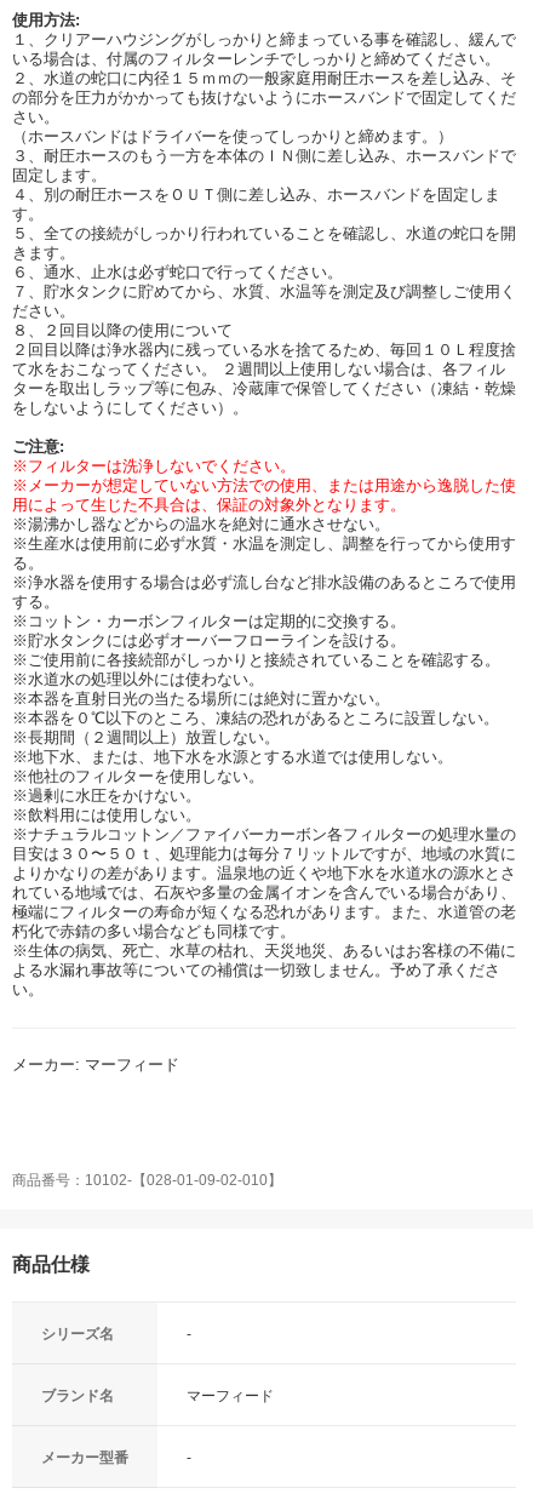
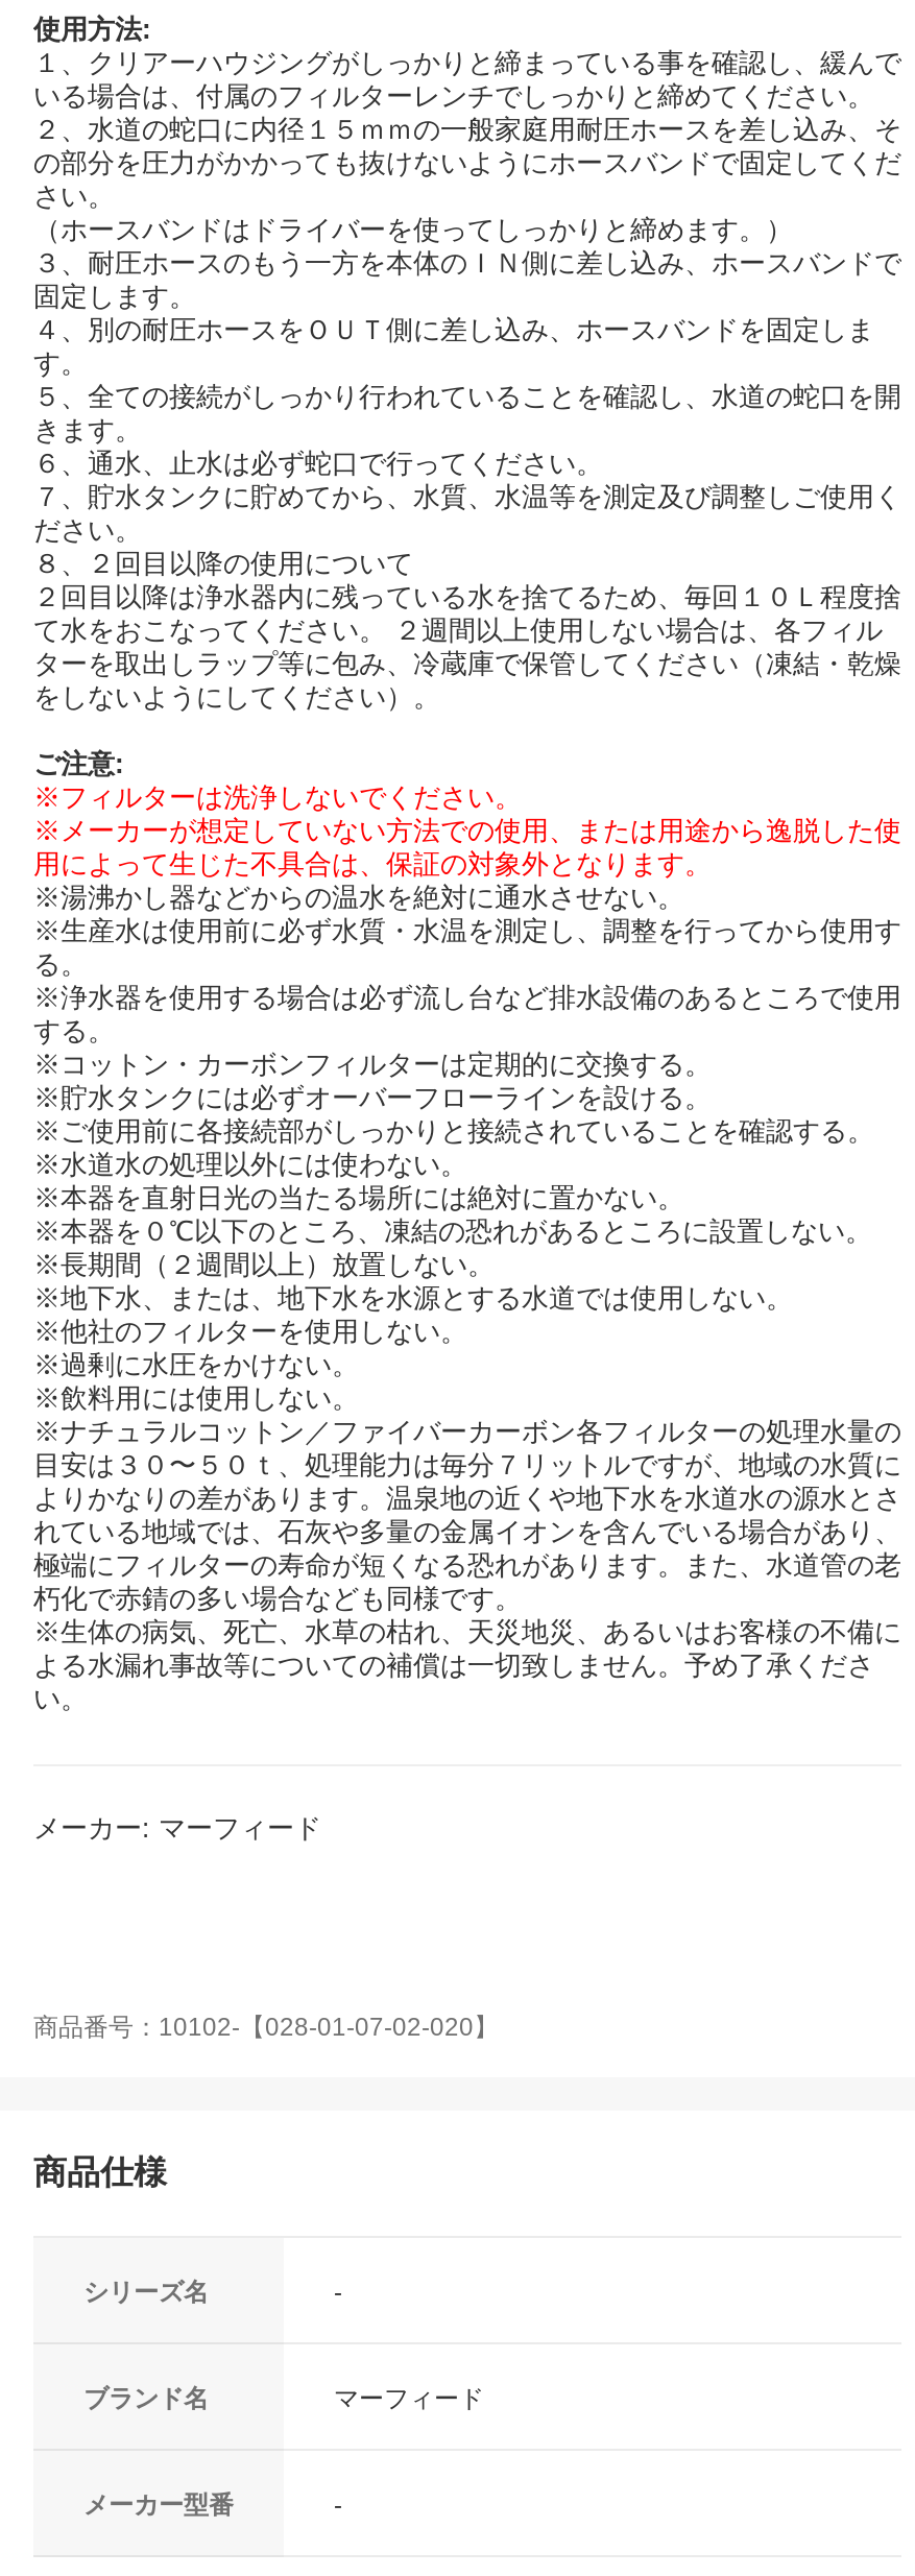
- 商品番号：10102-【028-01-09-02-010】
+ 商品番号：10102-【028-01-07-02-020】
